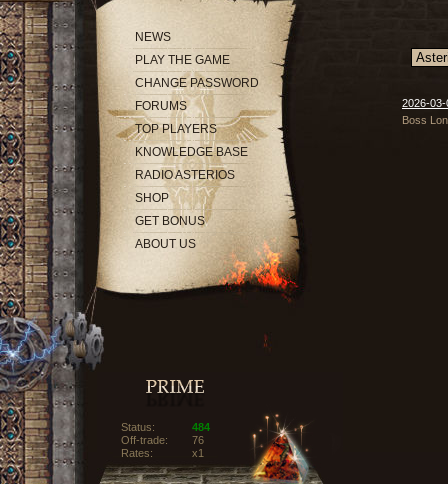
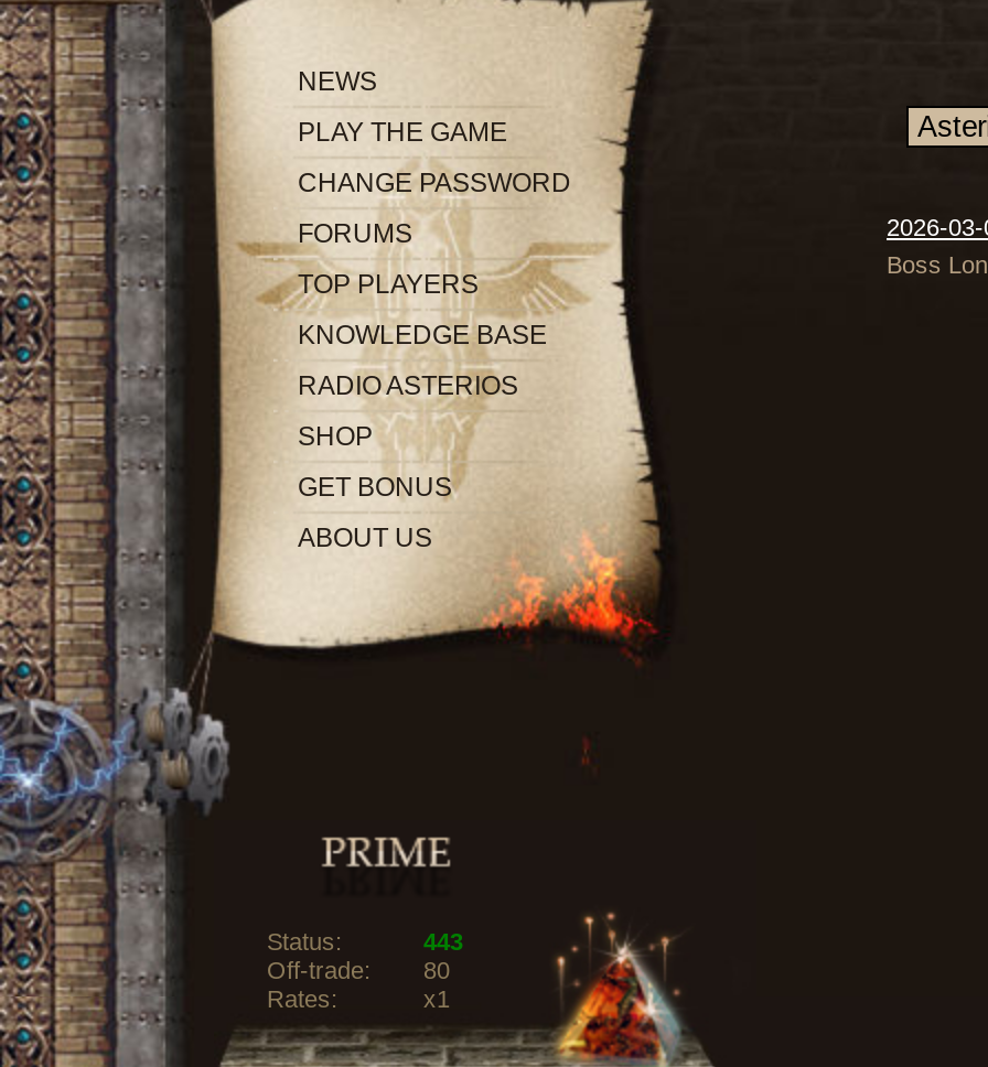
- 484
+ 443

- Off-trade: 76
+ Off-trade: 80
